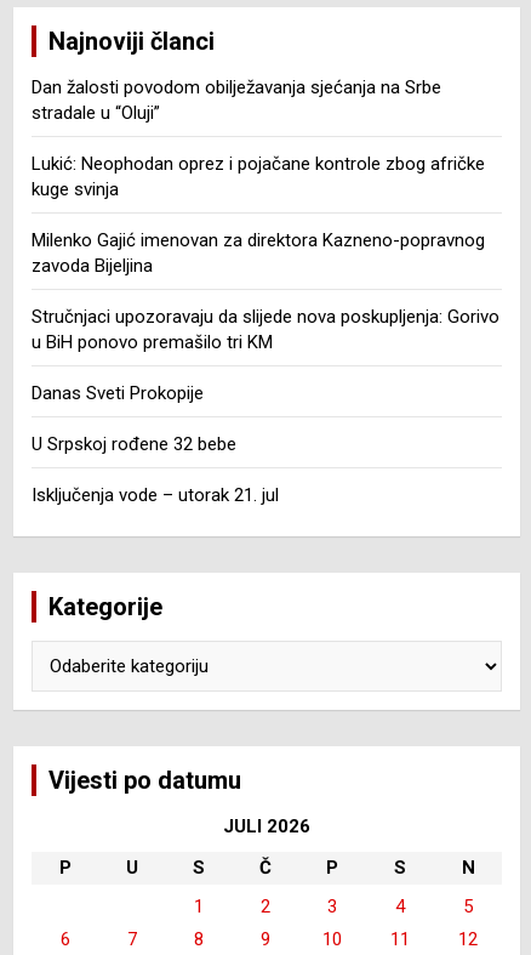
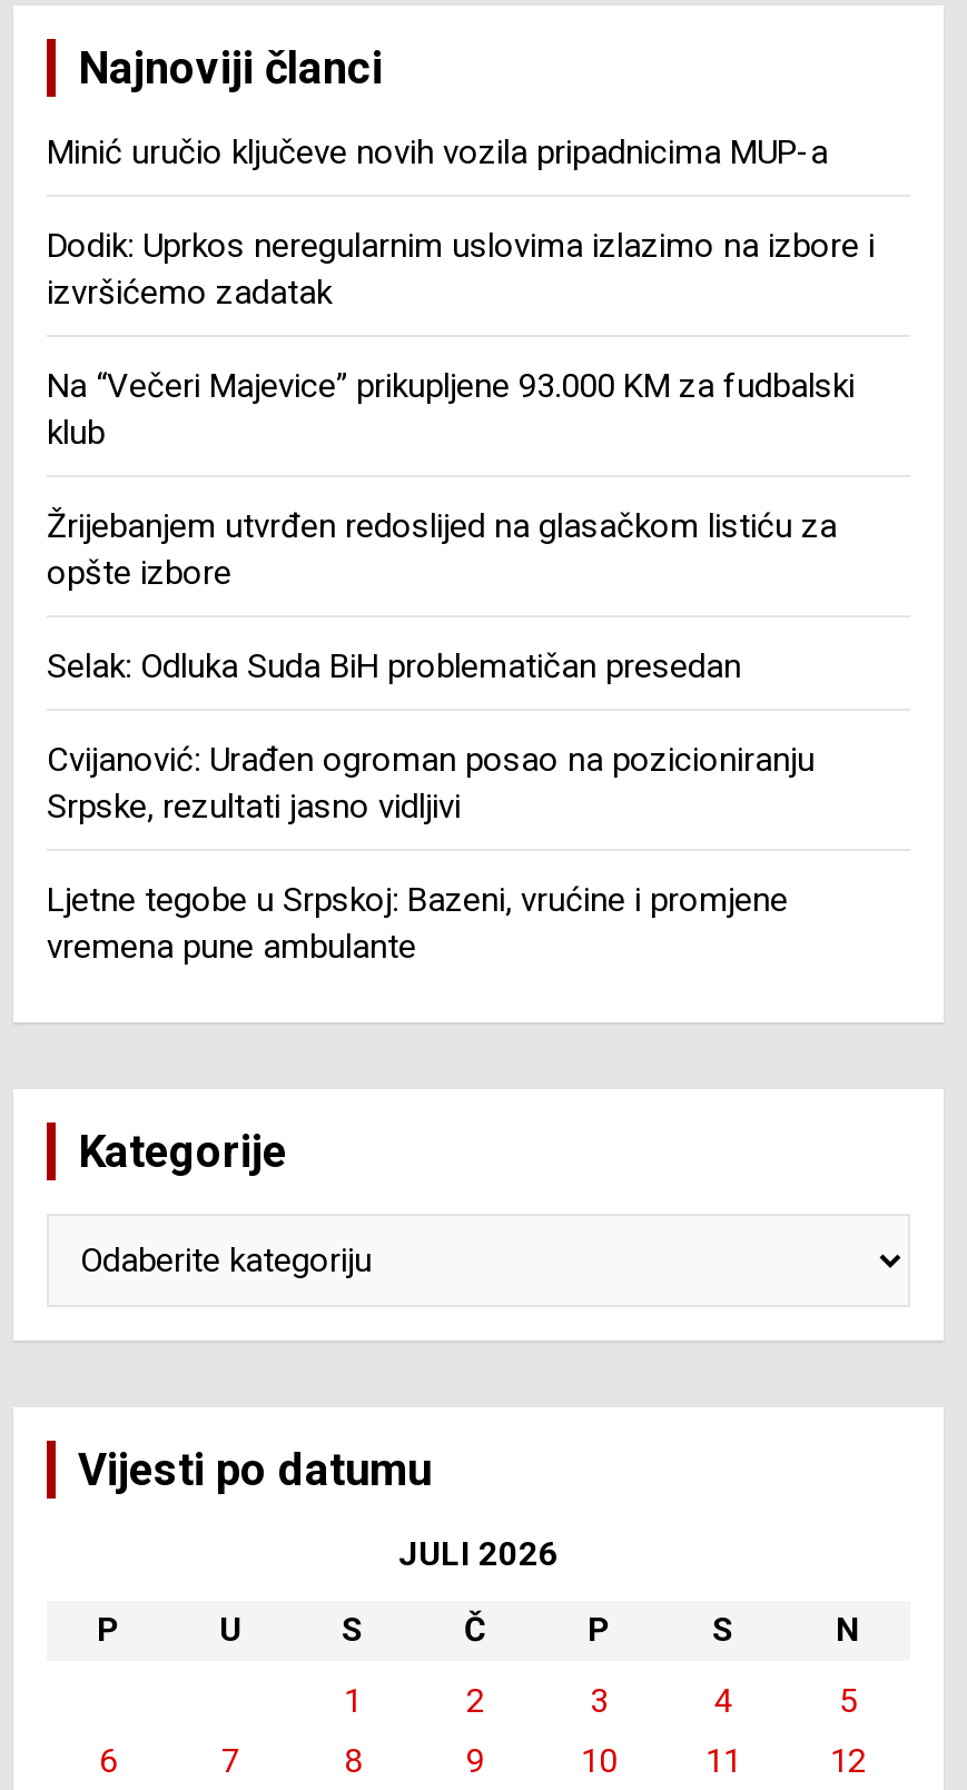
- Dan žalosti povodom obilježavanja sjećanja na Srbe
- stradale u “Oluji”
+ Minić uručio ključeve novih vozila pripadnicima MUP-a

- Lukić: Neophodan oprez i pojačane kontrole zbog afričke
- kuge svinja
+ Dodik: Uprkos neregularnim uslovima izlazimo na izbore i
+ izvršićemo zadatak

- Milenko Gajić imenovan za direktora Kazneno-popravnog
- zavoda Bijeljina
+ Na “Večeri Majevice” prikupljene 93.000 KM za fudbalski
+ klub

- Stručnjaci upozoravaju da slijede nova poskupljenja: Gorivo
- u BiH ponovo premašilo tri KM
+ Žrijebanjem utvrđen redoslijed na glasačkom listiću za
+ opšte izbore

- Danas Sveti Prokopije
+ Selak: Odluka Suda BiH problematičan presedan

- U Srpskoj rođene 32 bebe
+ Cvijanović: Urađen ogroman posao na pozicioniranju
+ Srpske, rezultati jasno vidljivi

- Isključenja vode – utorak 21. jul
+ Ljetne tegobe u Srpskoj: Bazeni, vrućine i promjene
+ vremena pune ambulante
